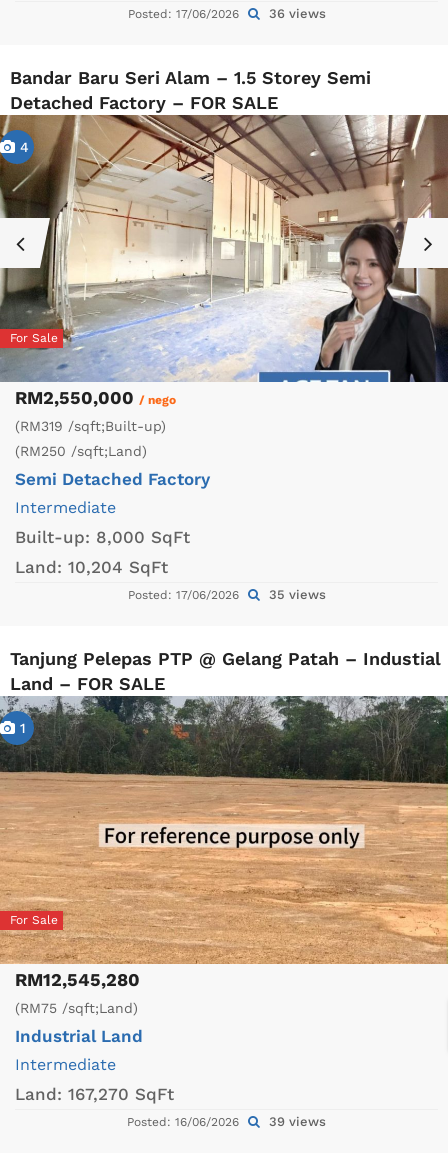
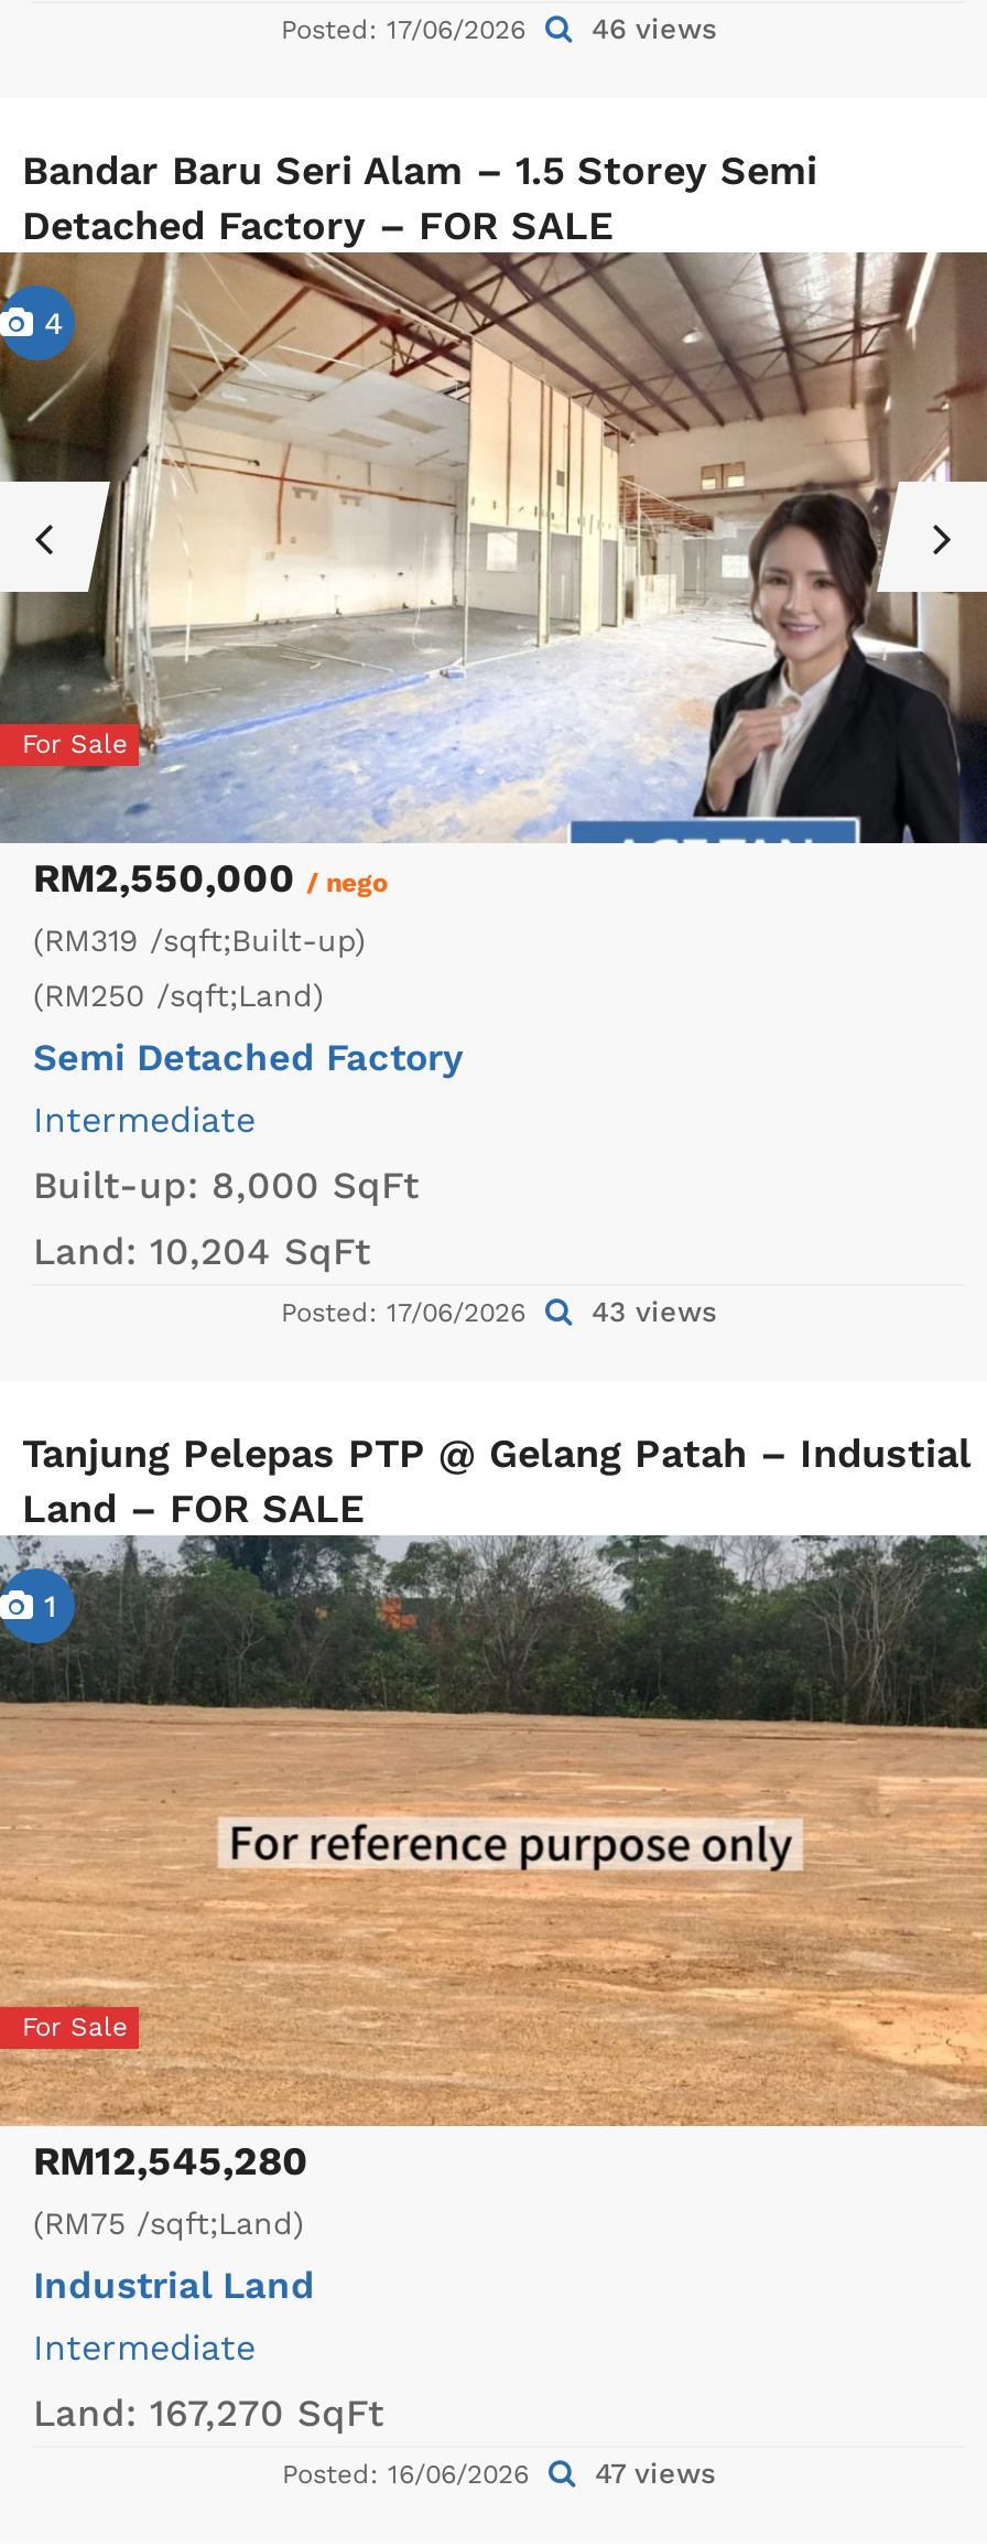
- Posted: 17/06/2026 36 views
+ Posted: 17/06/2026 46 views

- Posted: 17/06/2026 35 views
+ Posted: 17/06/2026 43 views

- Posted: 16/06/2026 39 views
+ Posted: 16/06/2026 47 views
